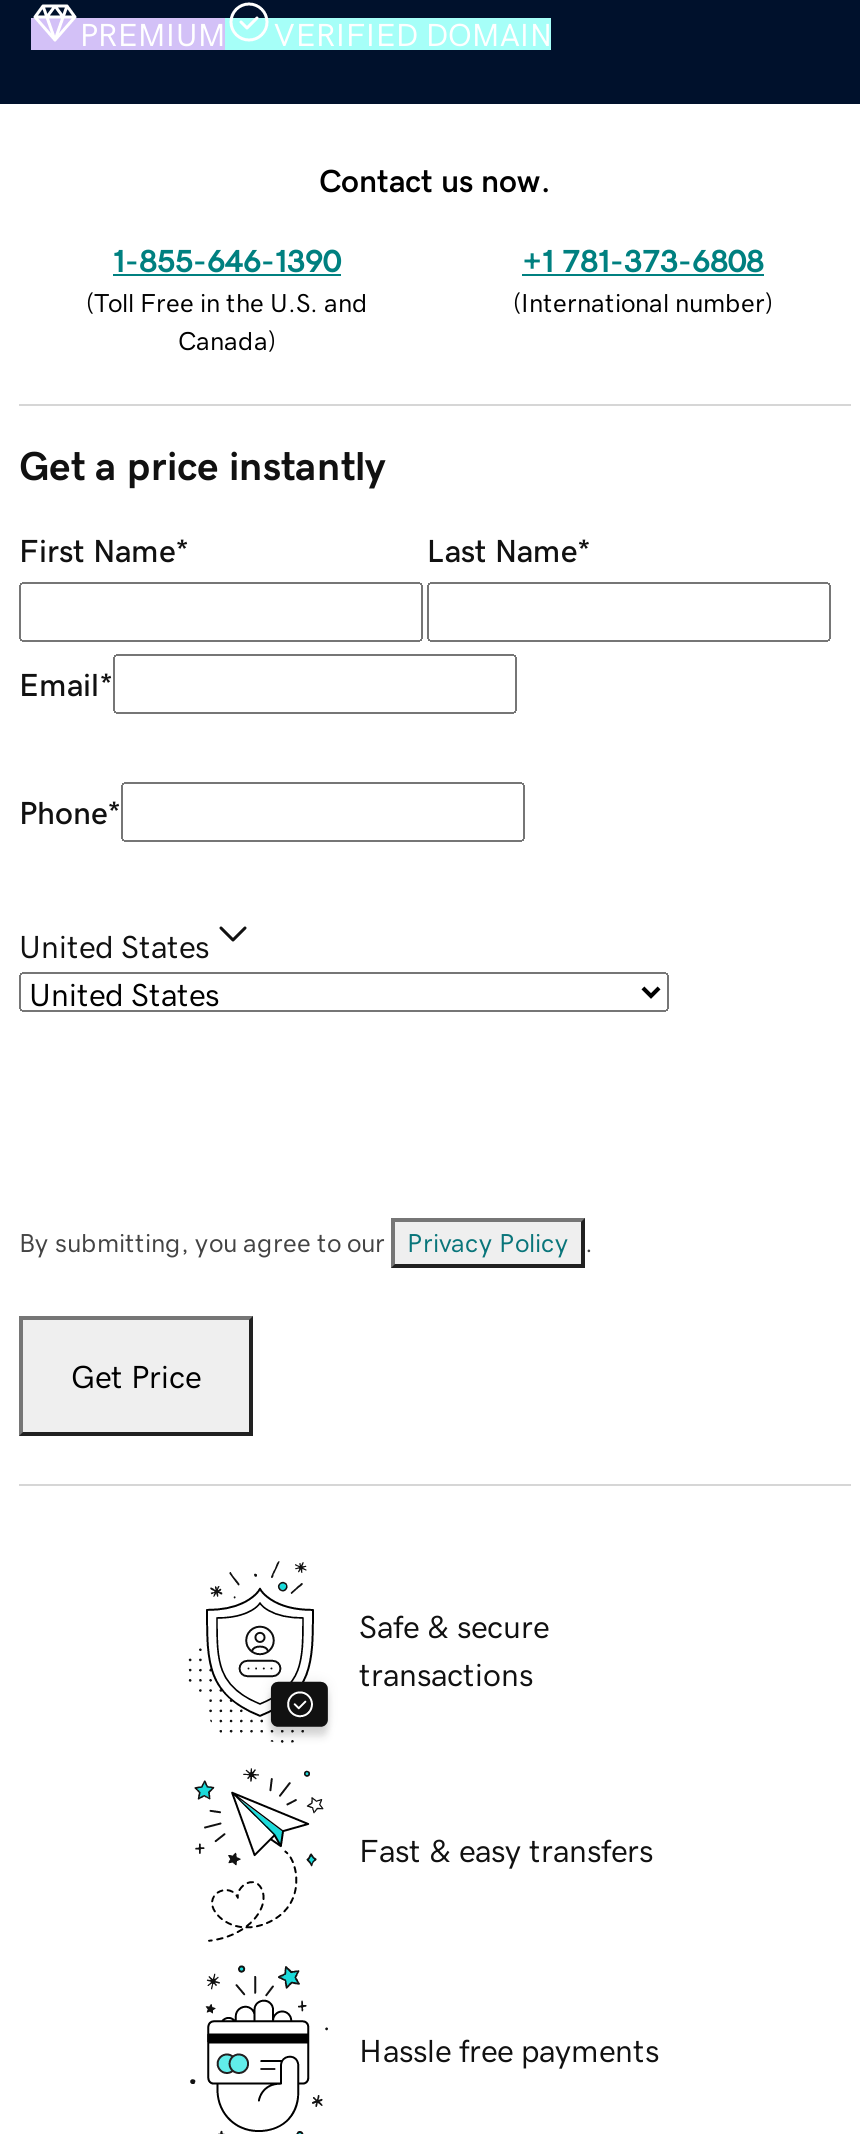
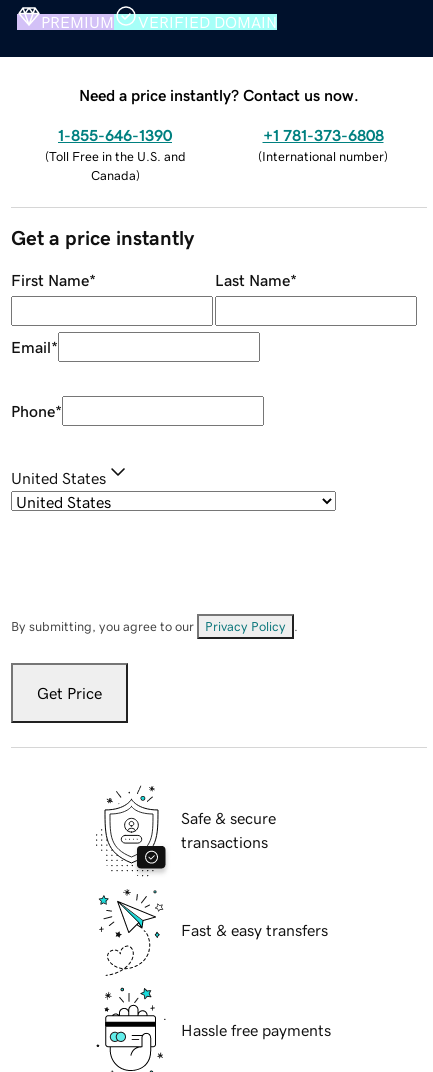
- Contact us now.
+ Need a price instantly? Contact us now.
